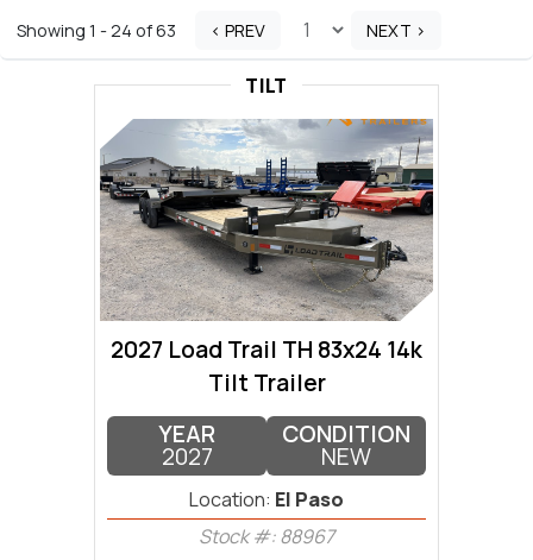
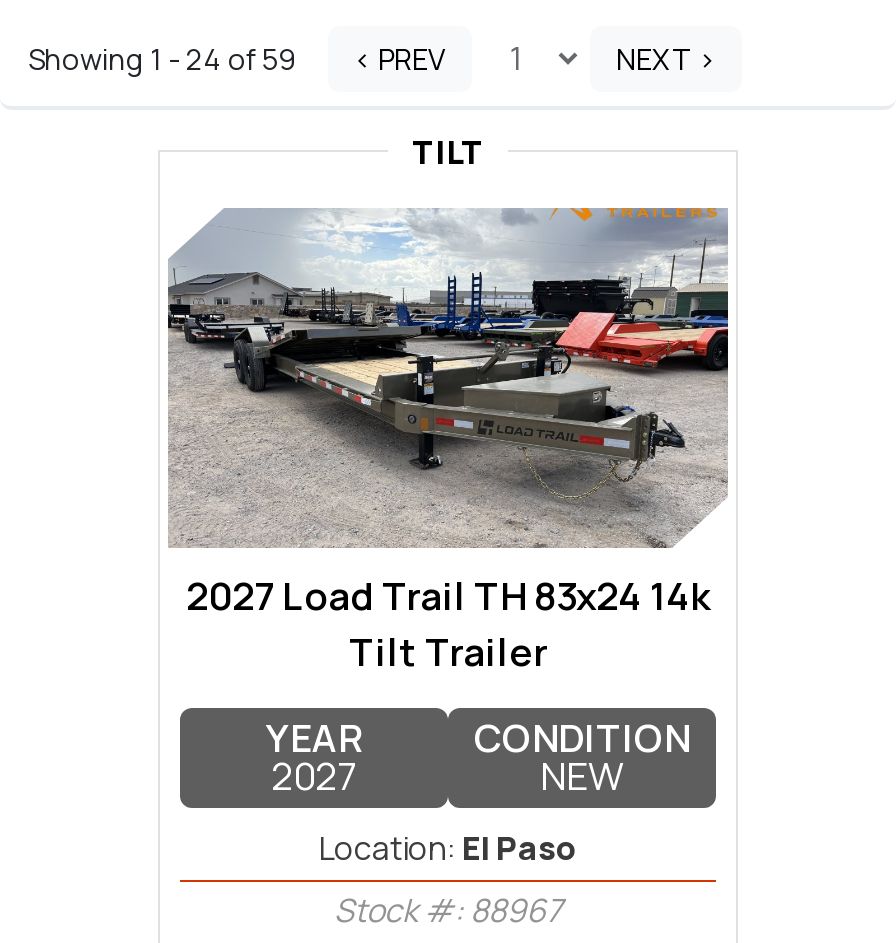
- Showing 1 - 24 of 63 < PREV
+ Showing 1 - 24 of 59 < PREV
